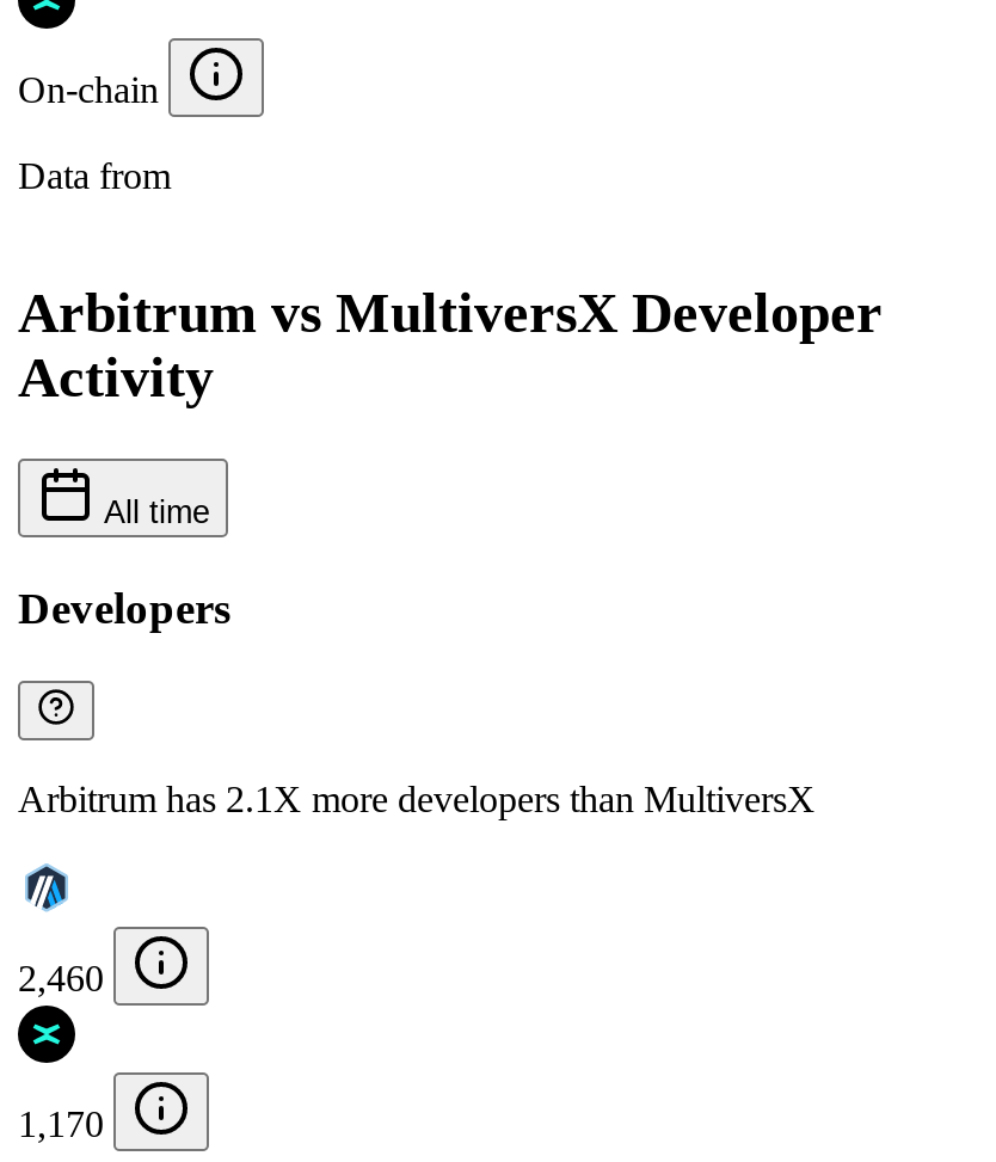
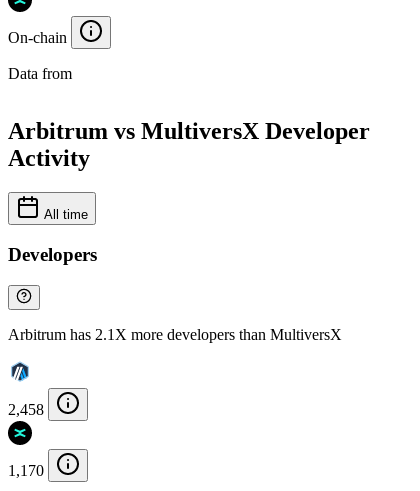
- 2,460
+ 2,458
